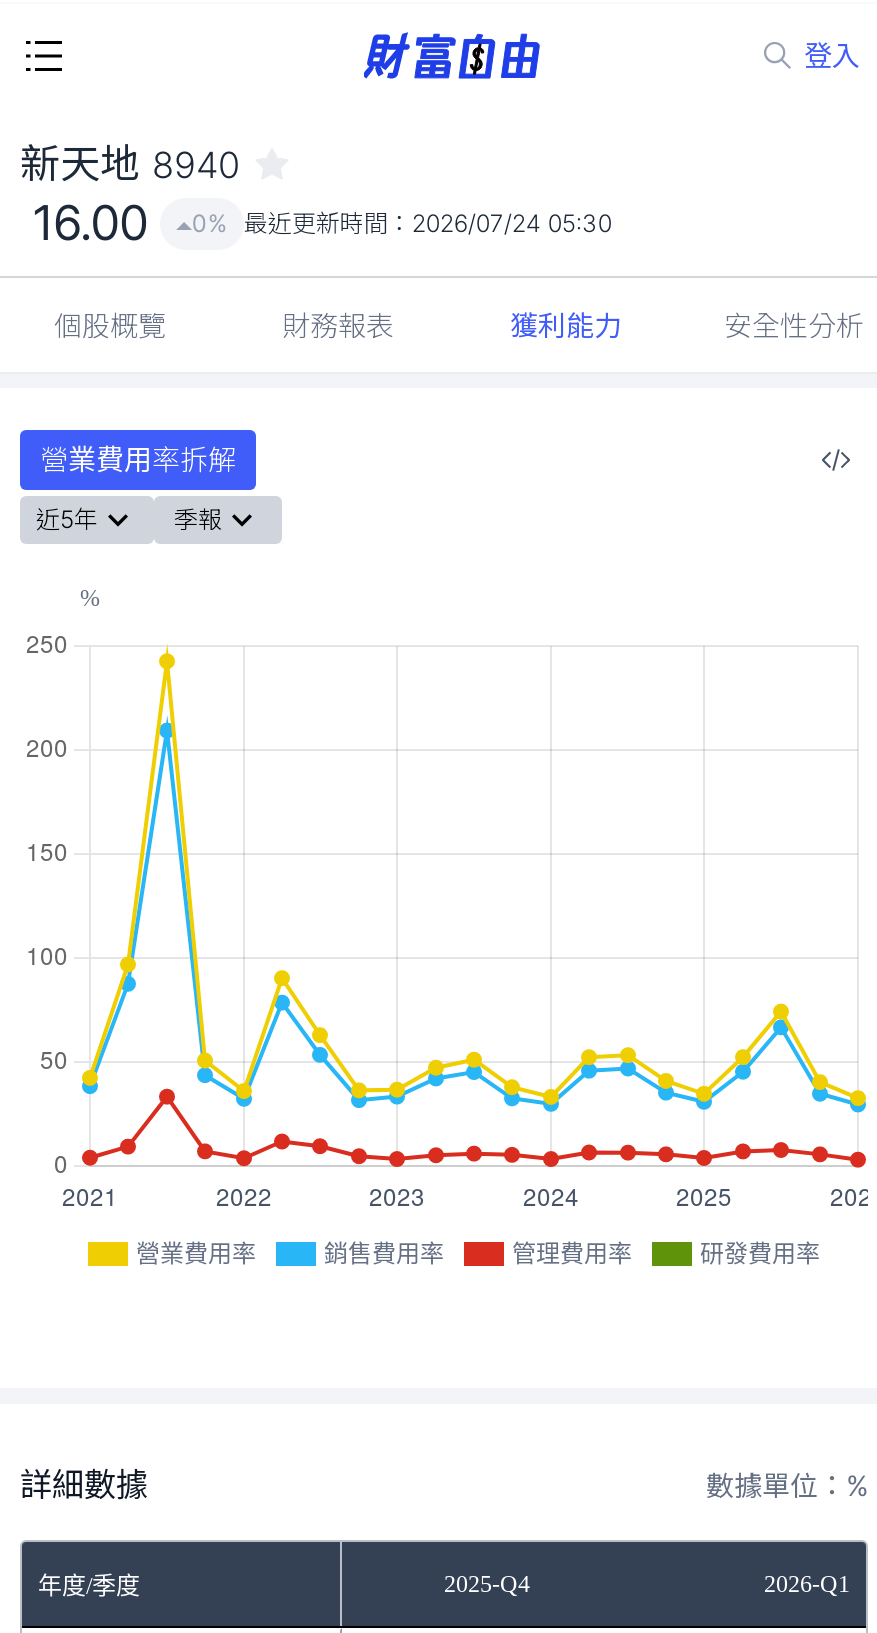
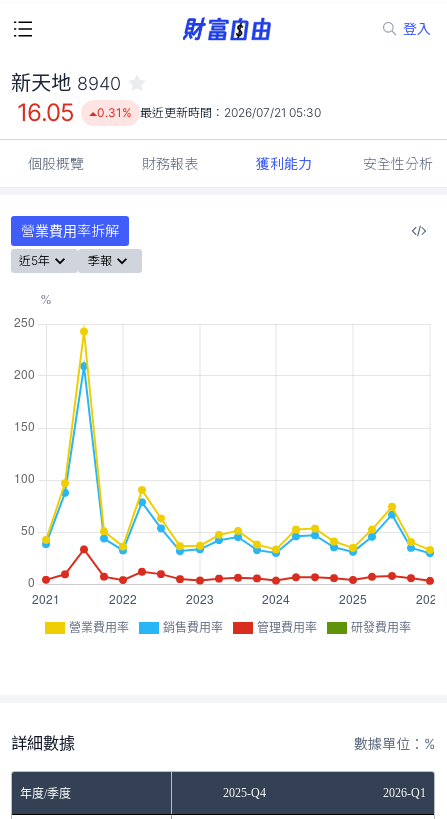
- 16.00
+ 16.05

- 0% 最近更新時間：2026/07/24 05:30
+ 0.31% 最近更新時間：2026/07/21 05:30
